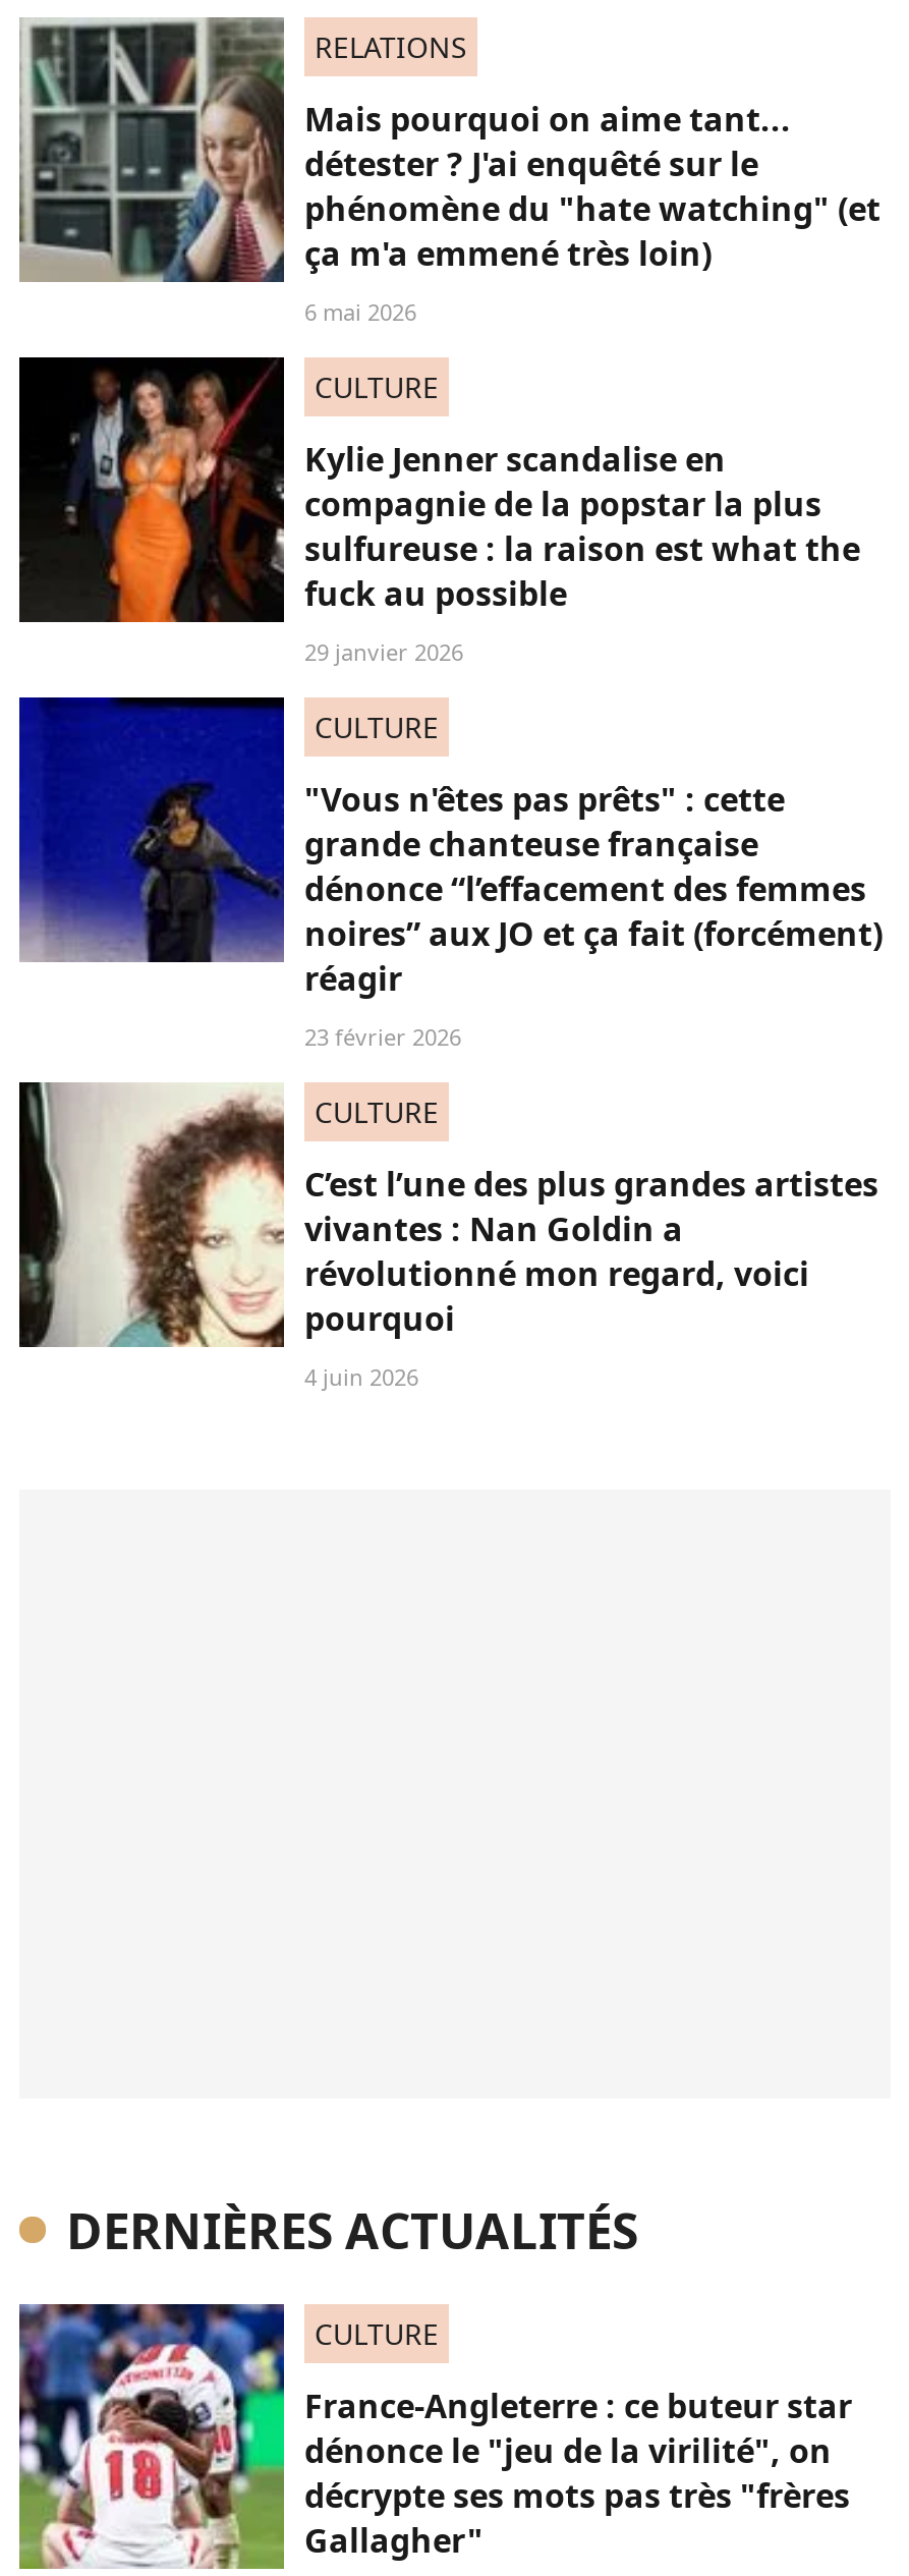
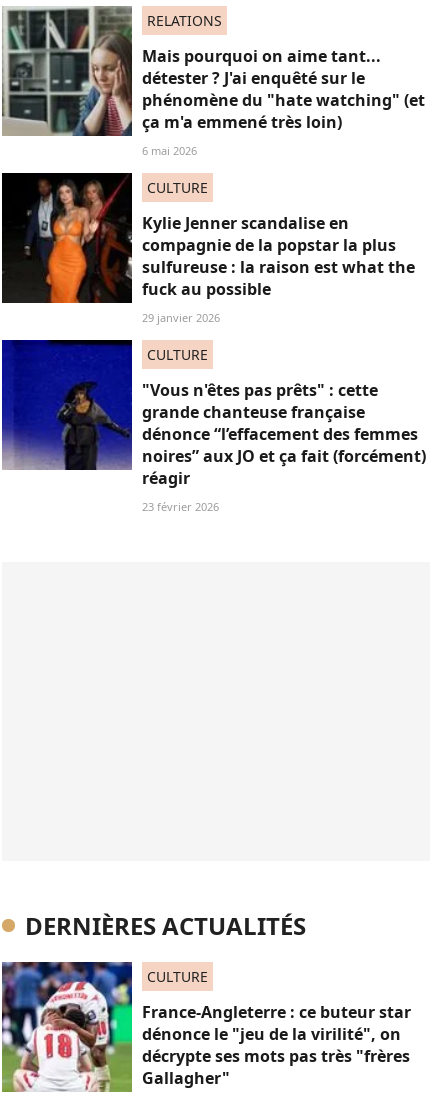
- [image]
- CULTURE
- C’est l’une des plus grandes artistes
- vivantes : Nan Goldin a
- révolutionné mon regard, voici
- pourquoi
- 4 juin 2026
